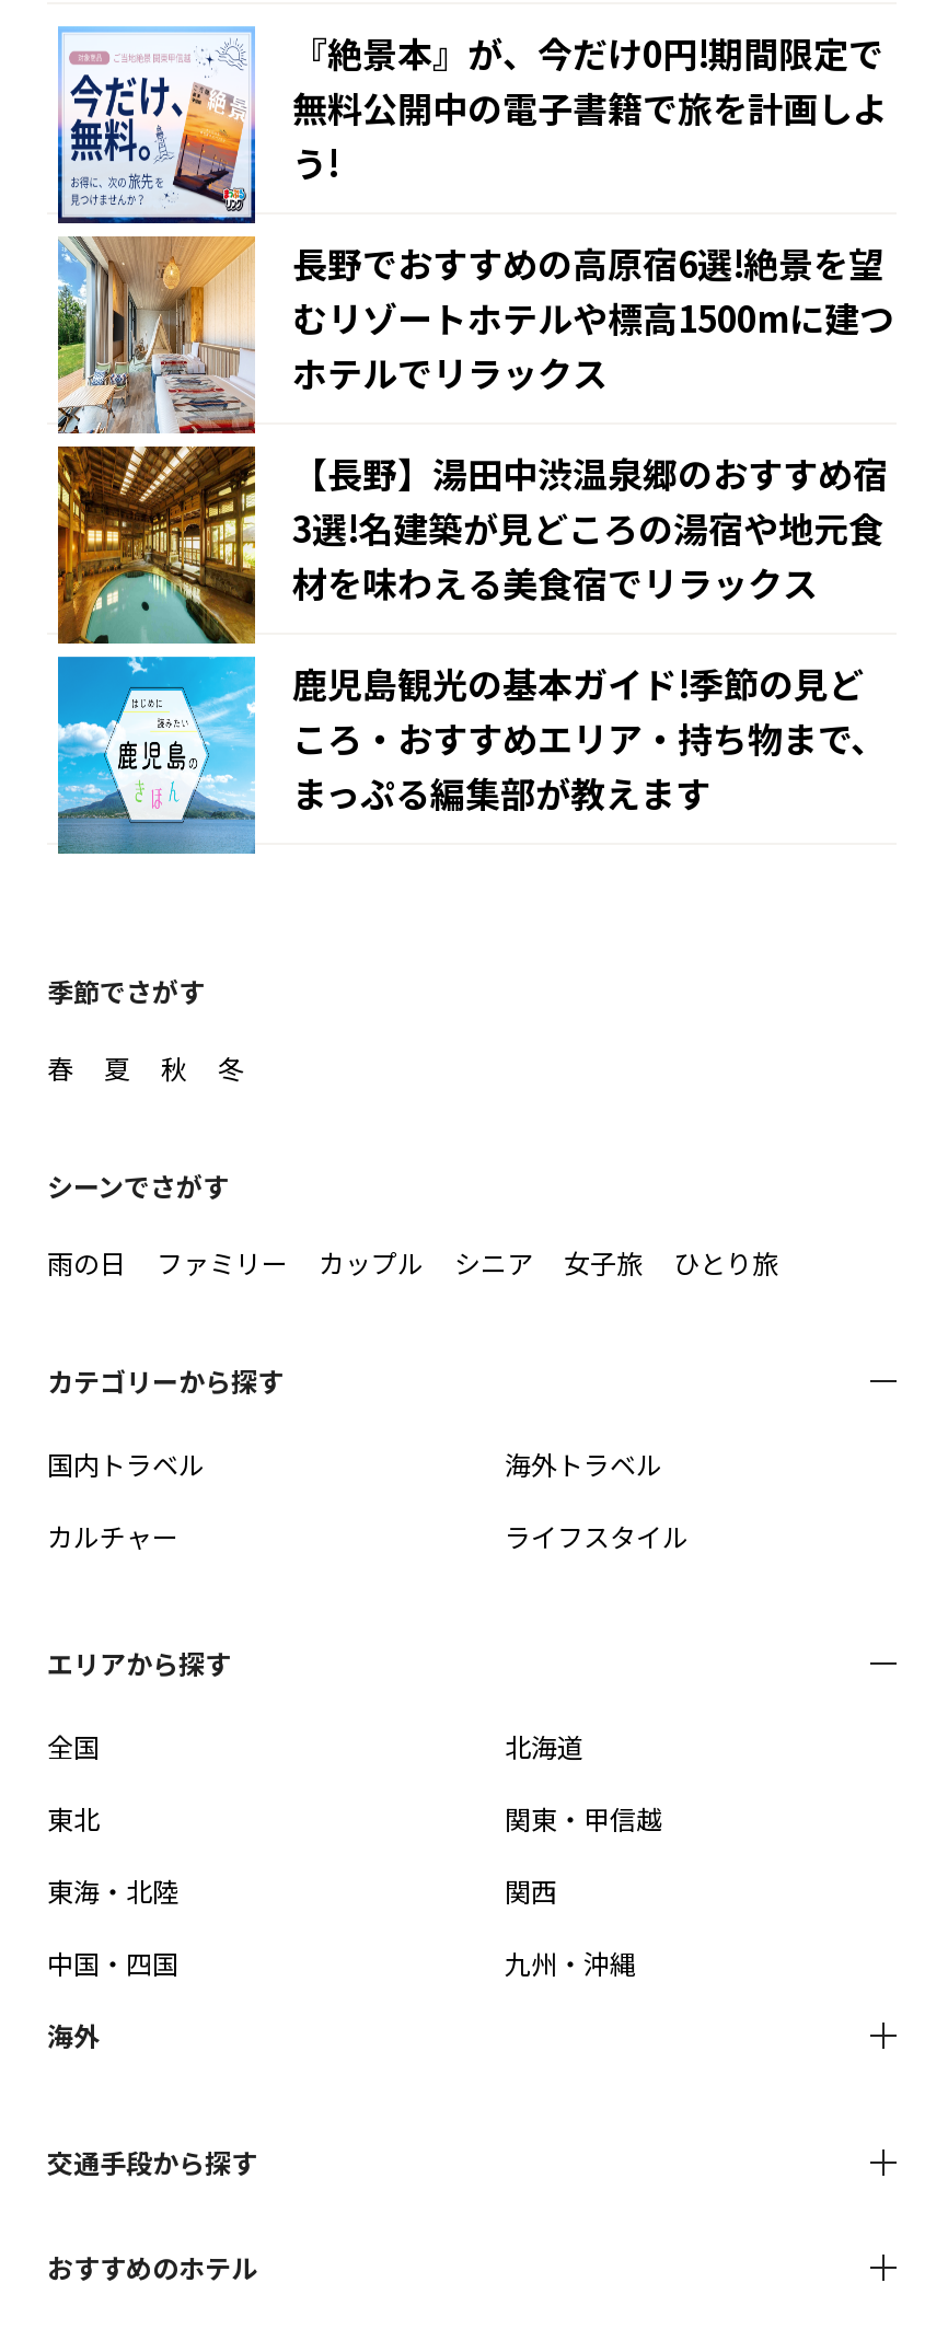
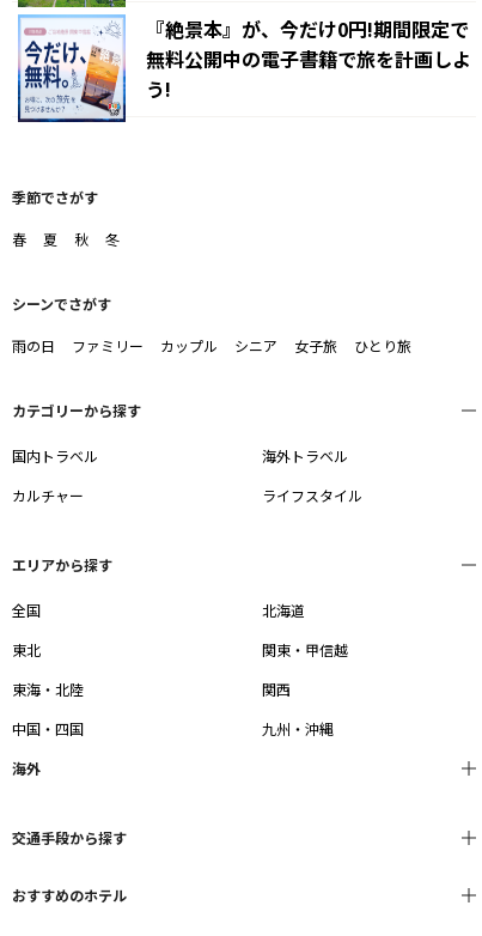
- [image]
- 長野でおすすめの高原宿6選!絶景を望
- むリゾートホテルや標高1500mに建つ
- ホテルでリラックス
- 【長野】湯田中渋温泉郷のおすすめ宿
- 3選!名建築が見どころの湯宿や地元食
- 材を味わえる美食宿でリラックス
- 鹿児島観光の基本ガイド!季節の見ど
- ころ・おすすめエリア・持ち物まで、
- まっぷる編集部が教えます
